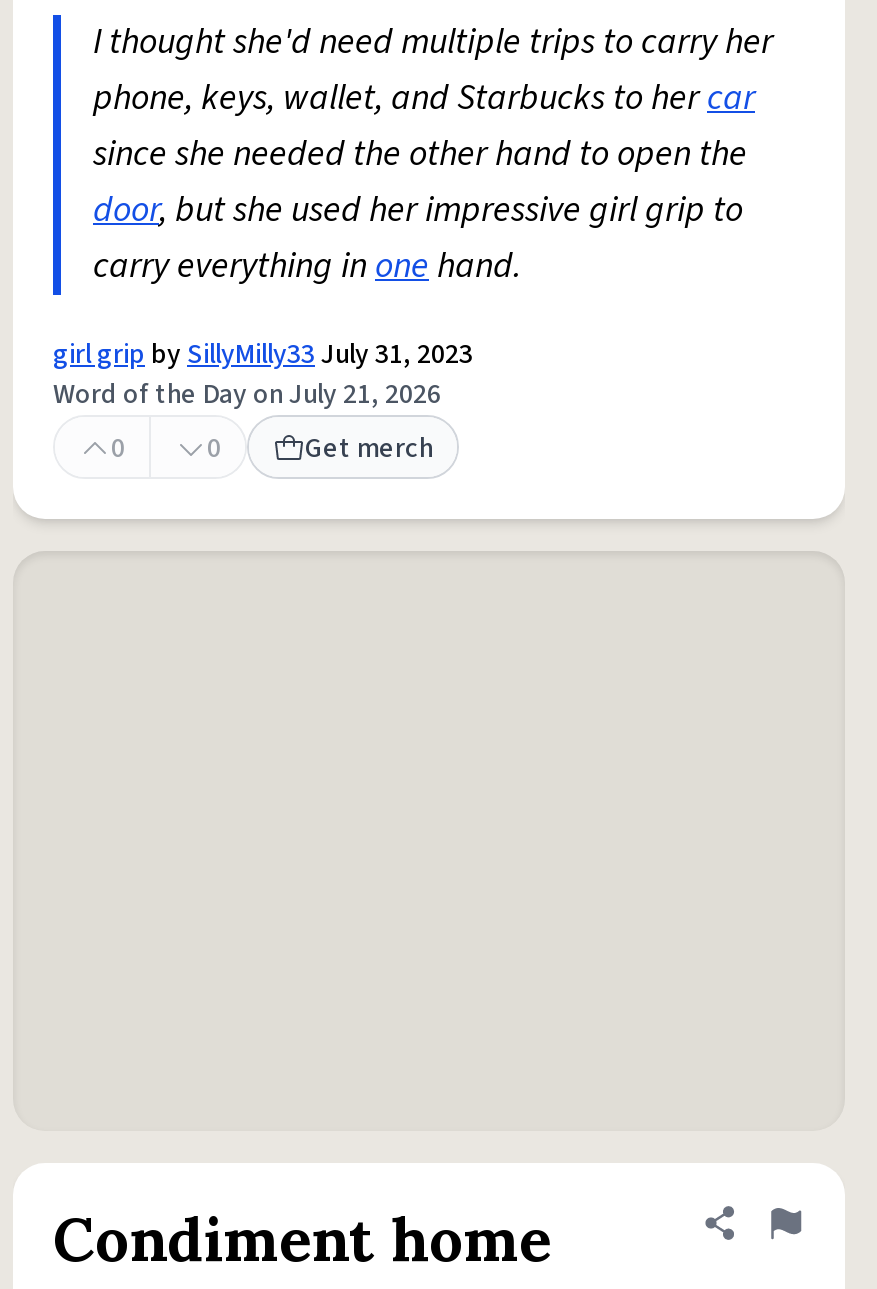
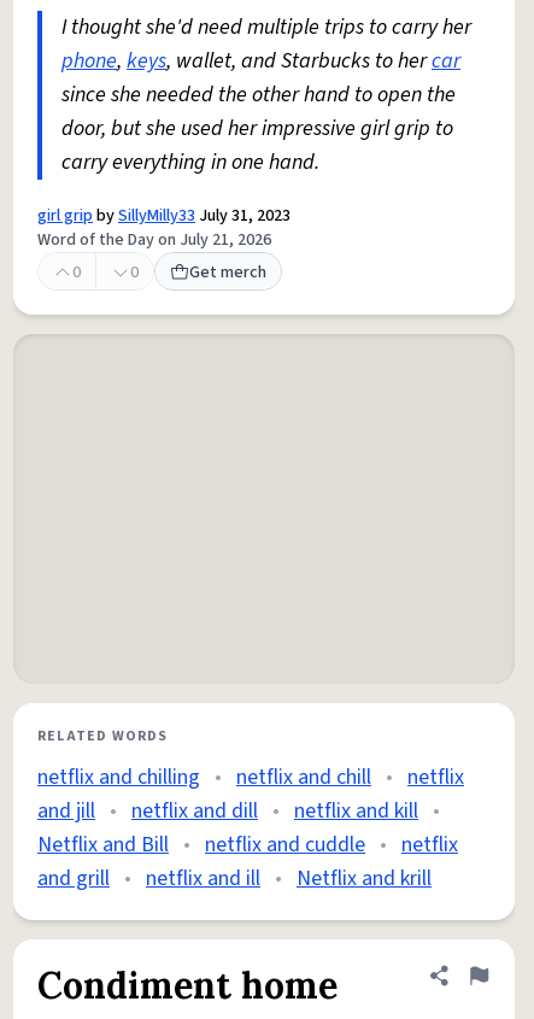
+ RELATED WORDS
+ netflix and chilling • netflix and chill • netflix
+ and jill • netflix and dill • netflix and kill •
+ Netflix and Bill • netflix and cuddle • netflix
+ and grill • netflix and ill • Netflix and krill
